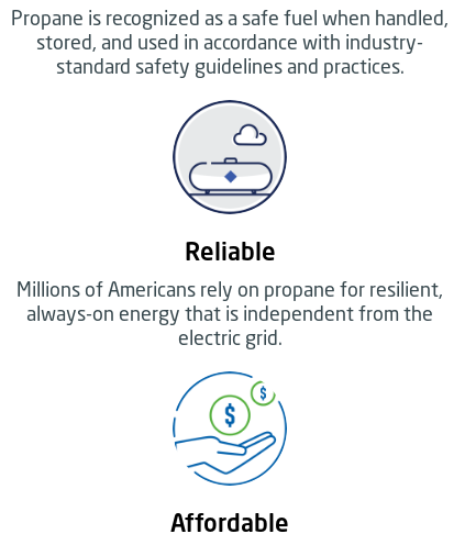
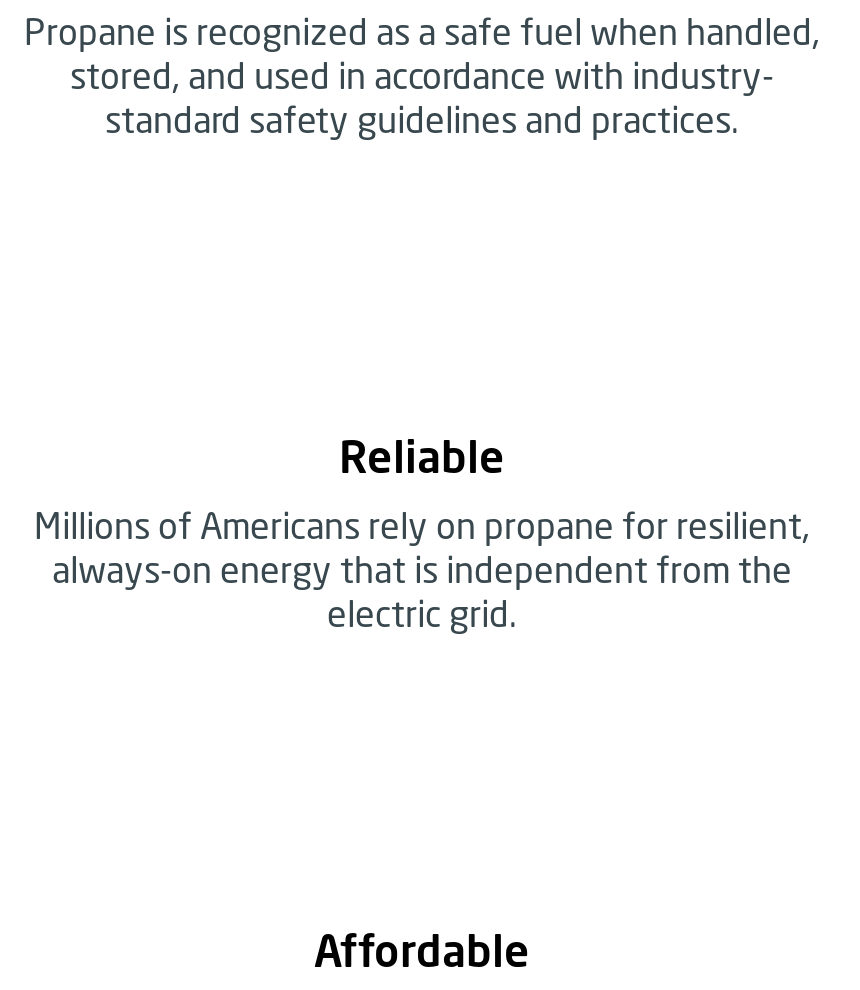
- [image]

- [image]
